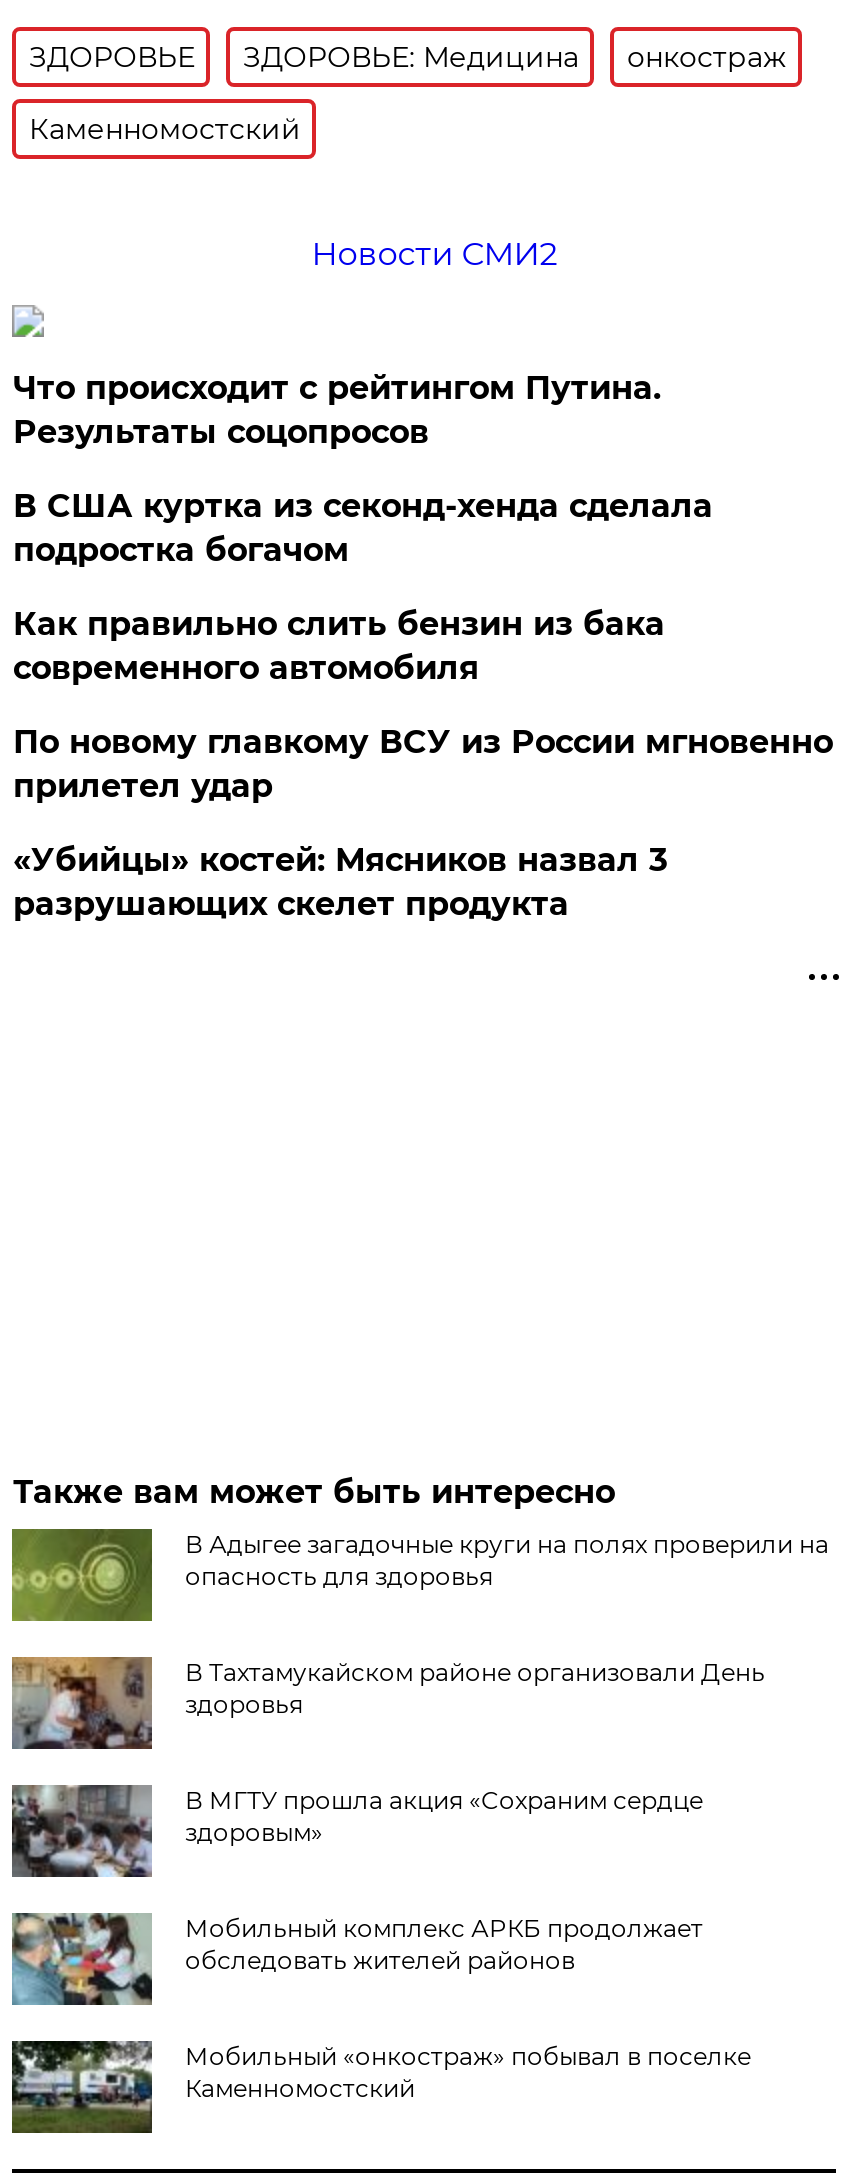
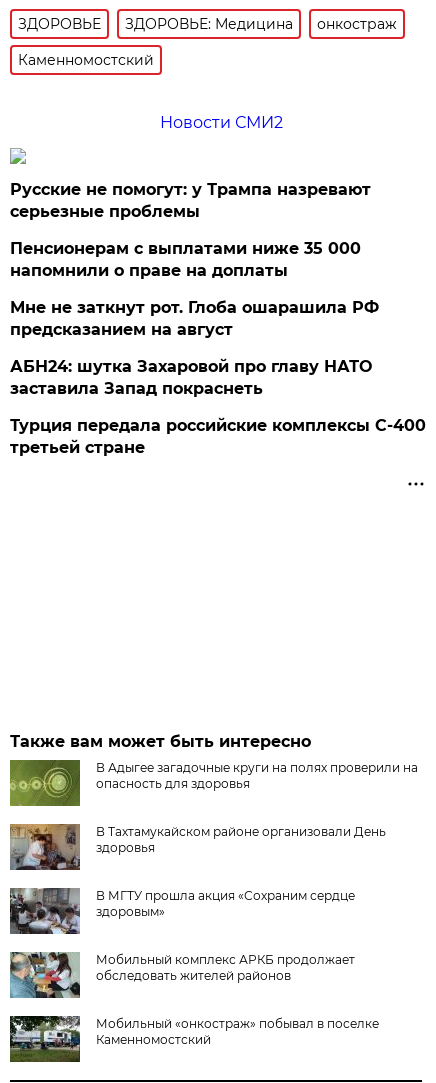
- Что происходит с рейтингом Путина.
- Результаты соцопросов
+ Русские не помогут: у Трампа назревают
+ серьезные проблемы

- В США куртка из секонд-хенда сделала
- подростка богачом
+ Пенсионерам с выплатами ниже 35 000
+ напомнили о праве на доплаты

- Как правильно слить бензин из бака
- современного автомобиля
+ Мне не заткнут рот. Глоба ошарашила РФ
+ предсказанием на август

- По новому главкому ВСУ из России мгновенно
- прилетел удар
+ АБН24: шутка Захаровой про главу НАТО
+ заставила Запад покраснеть

- «Убийцы» костей: Мясников назвал 3
- разрушающих скелет продукта
+ Турция передала российские комплексы С-400
+ третьей стране
